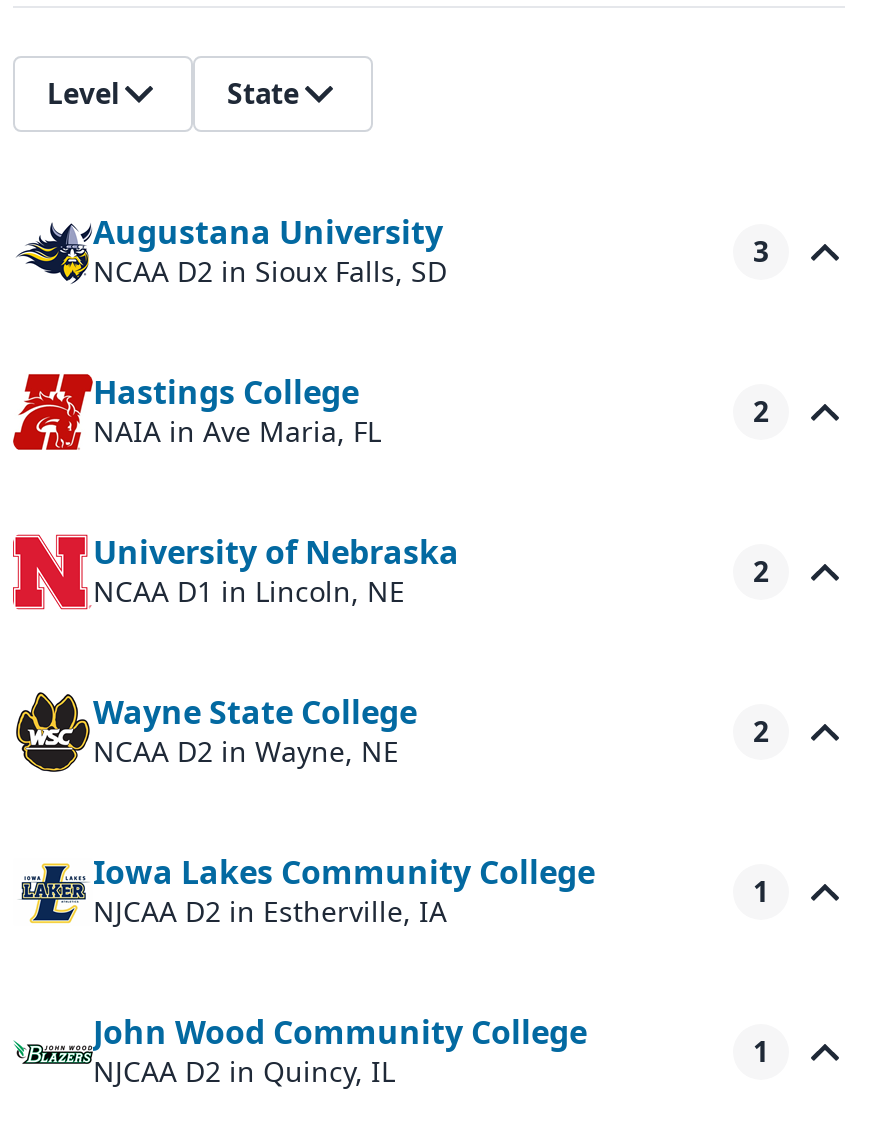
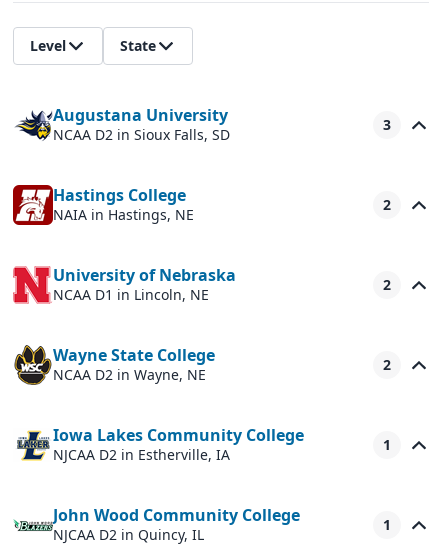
- [image]
- NAIA in Ave Maria, FL
+ [image]
+ NAIA in Hastings, NE
